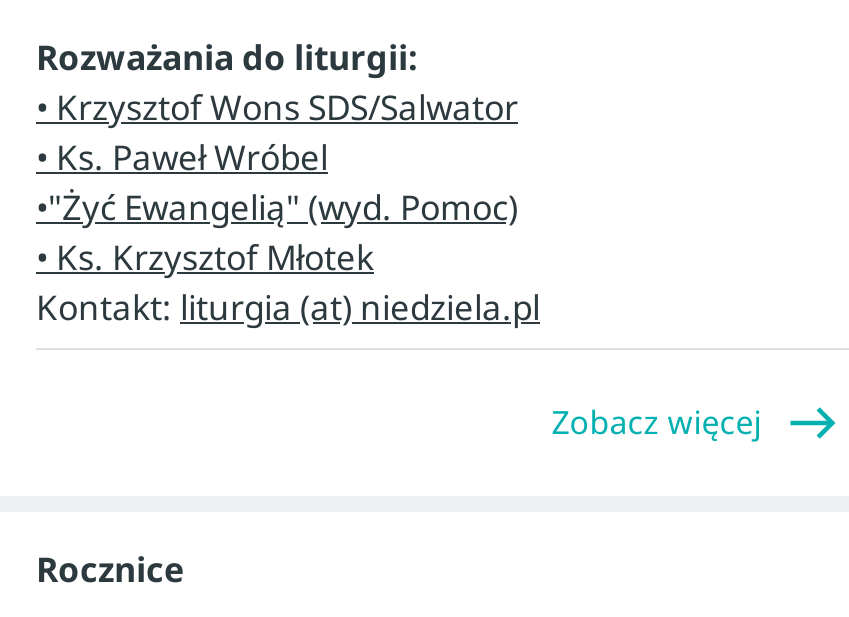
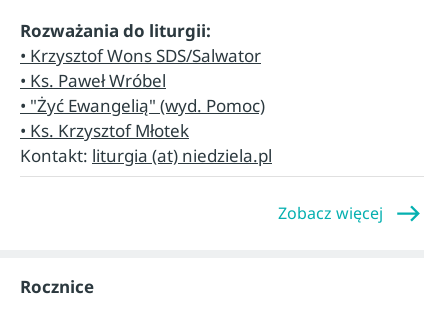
- •"Żyć Ewangelią" (wyd. Pomoc)
+ • "Żyć Ewangelią" (wyd. Pomoc)
